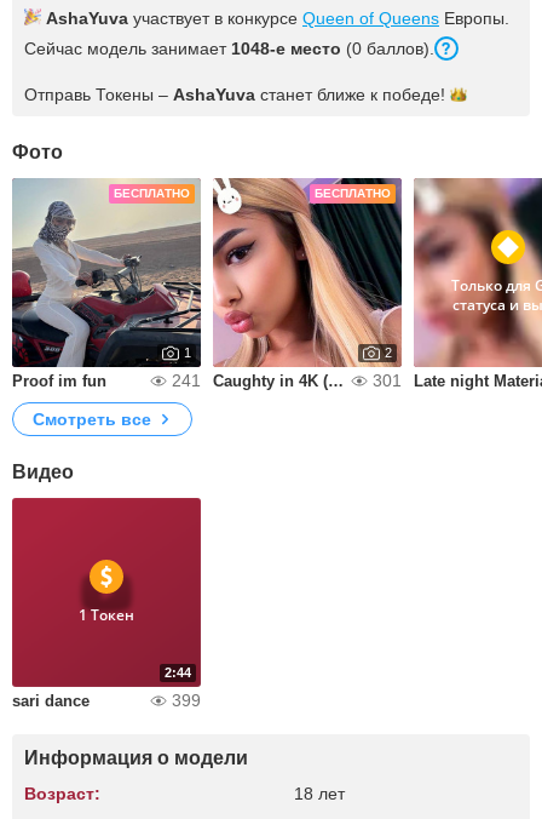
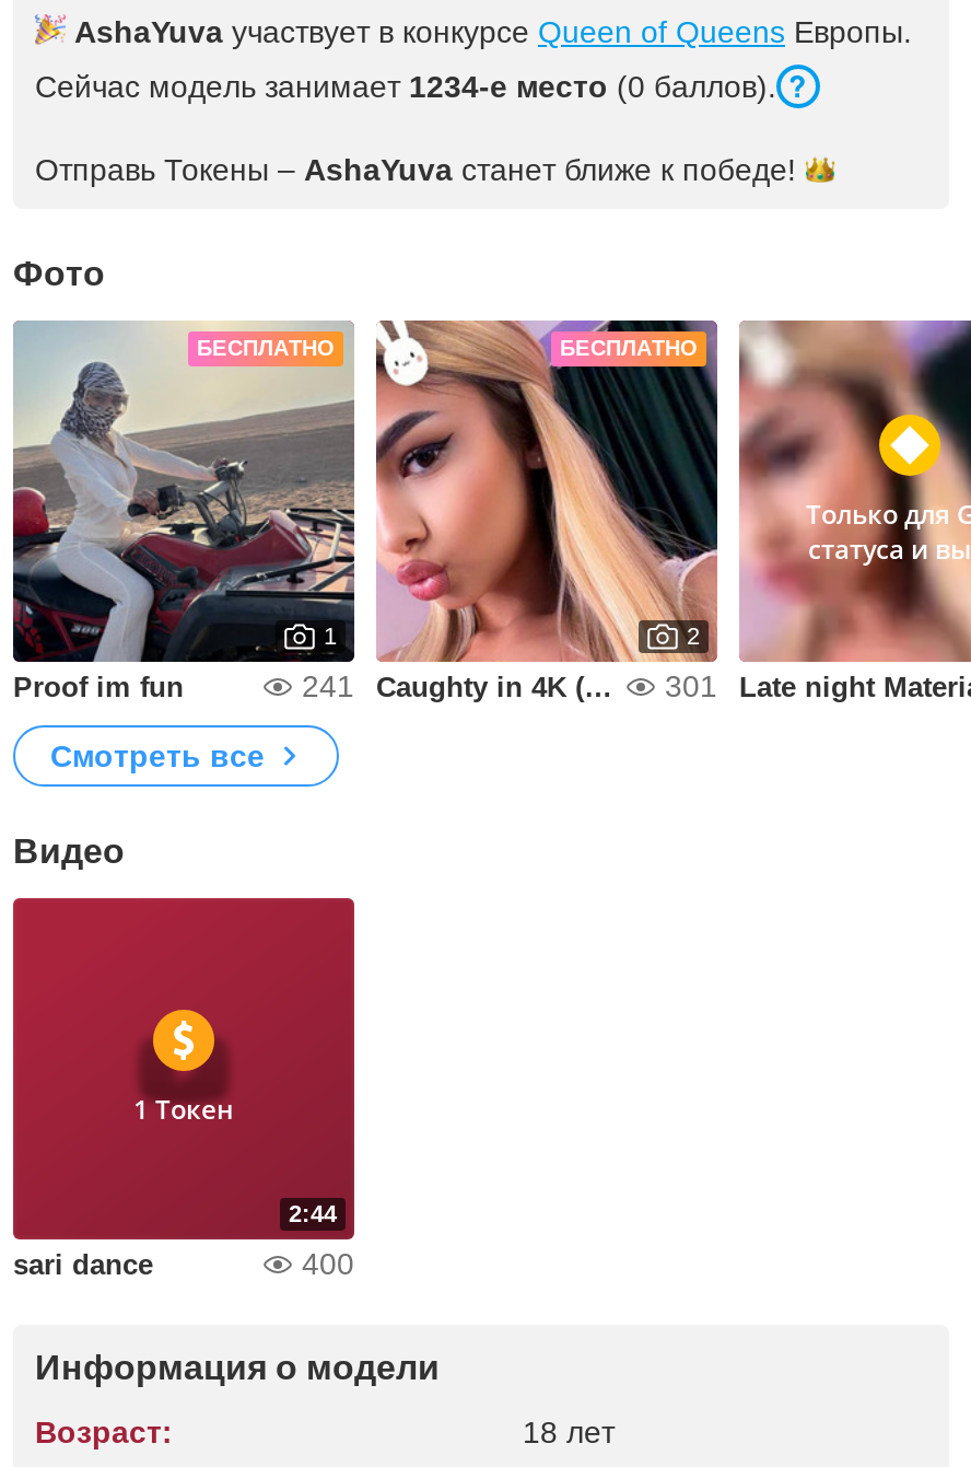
- Сейчас модель занимает 1048-е место (0 баллов).
+ Сейчас модель занимает 1234-е место (0 баллов).

- 399
+ 400
